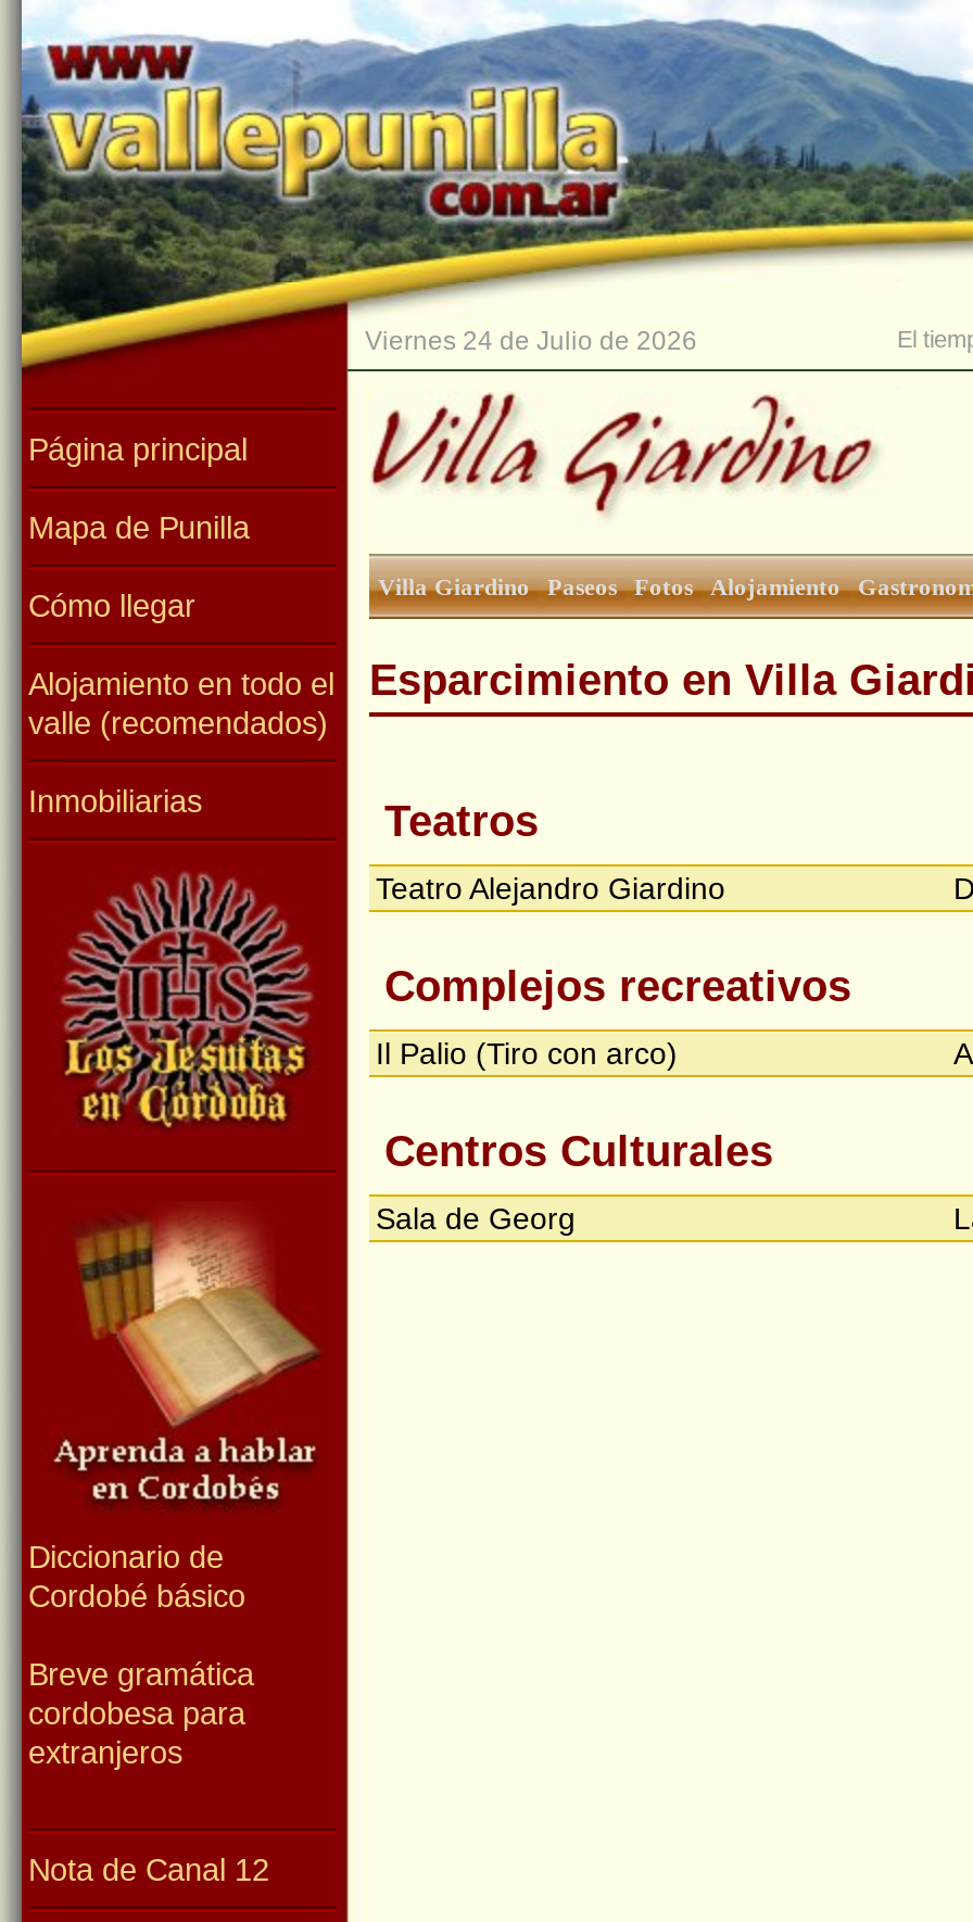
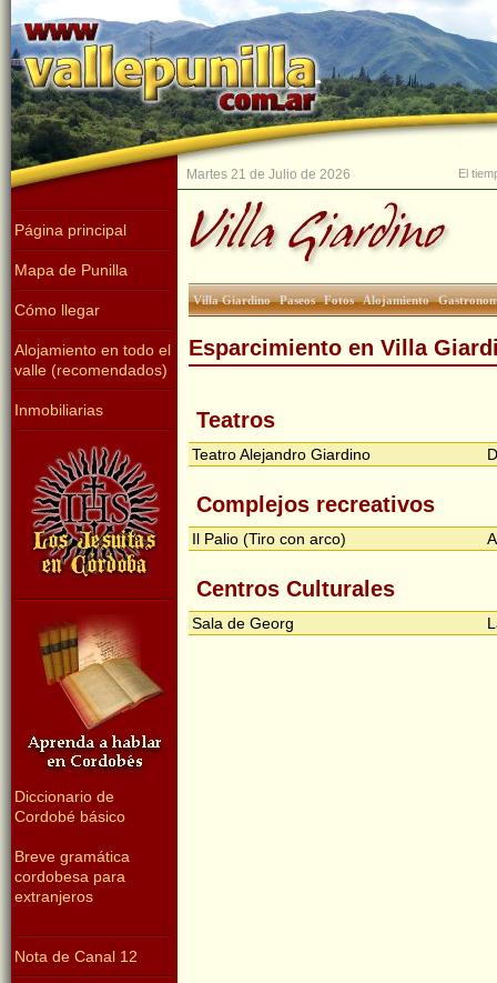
- Viernes 24 de Julio de 2026
+ Martes 21 de Julio de 2026
